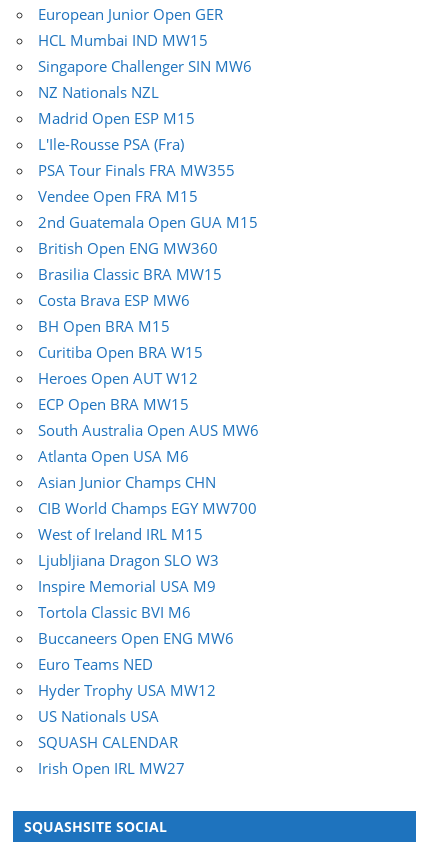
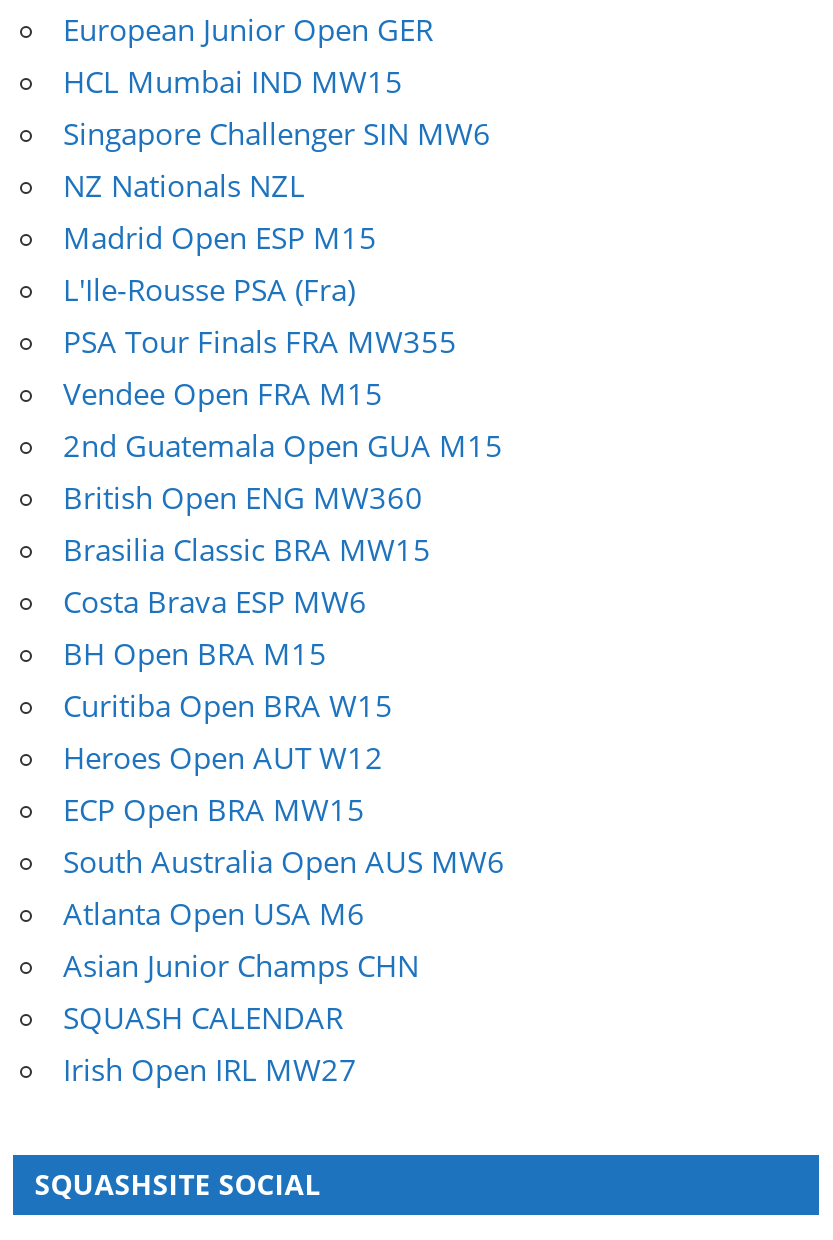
- CIB World Champs EGY MW700
- West of Ireland IRL M15
- Ljubljiana Dragon SLO W3
- Inspire Memorial USA M9
- Tortola Classic BVI M6
- Buccaneers Open ENG MW6
- Euro Teams NED
- Hyder Trophy USA MW12
- US Nationals USA
